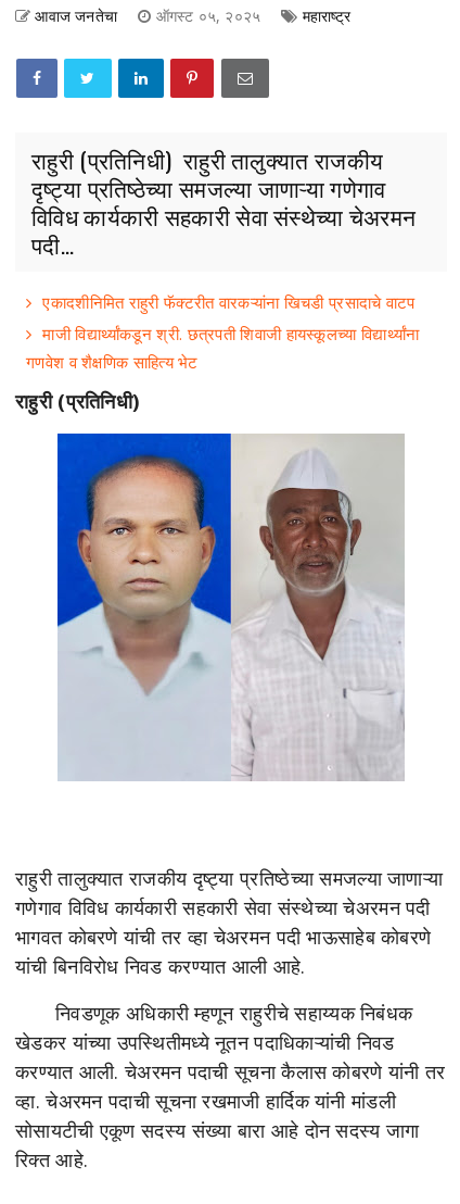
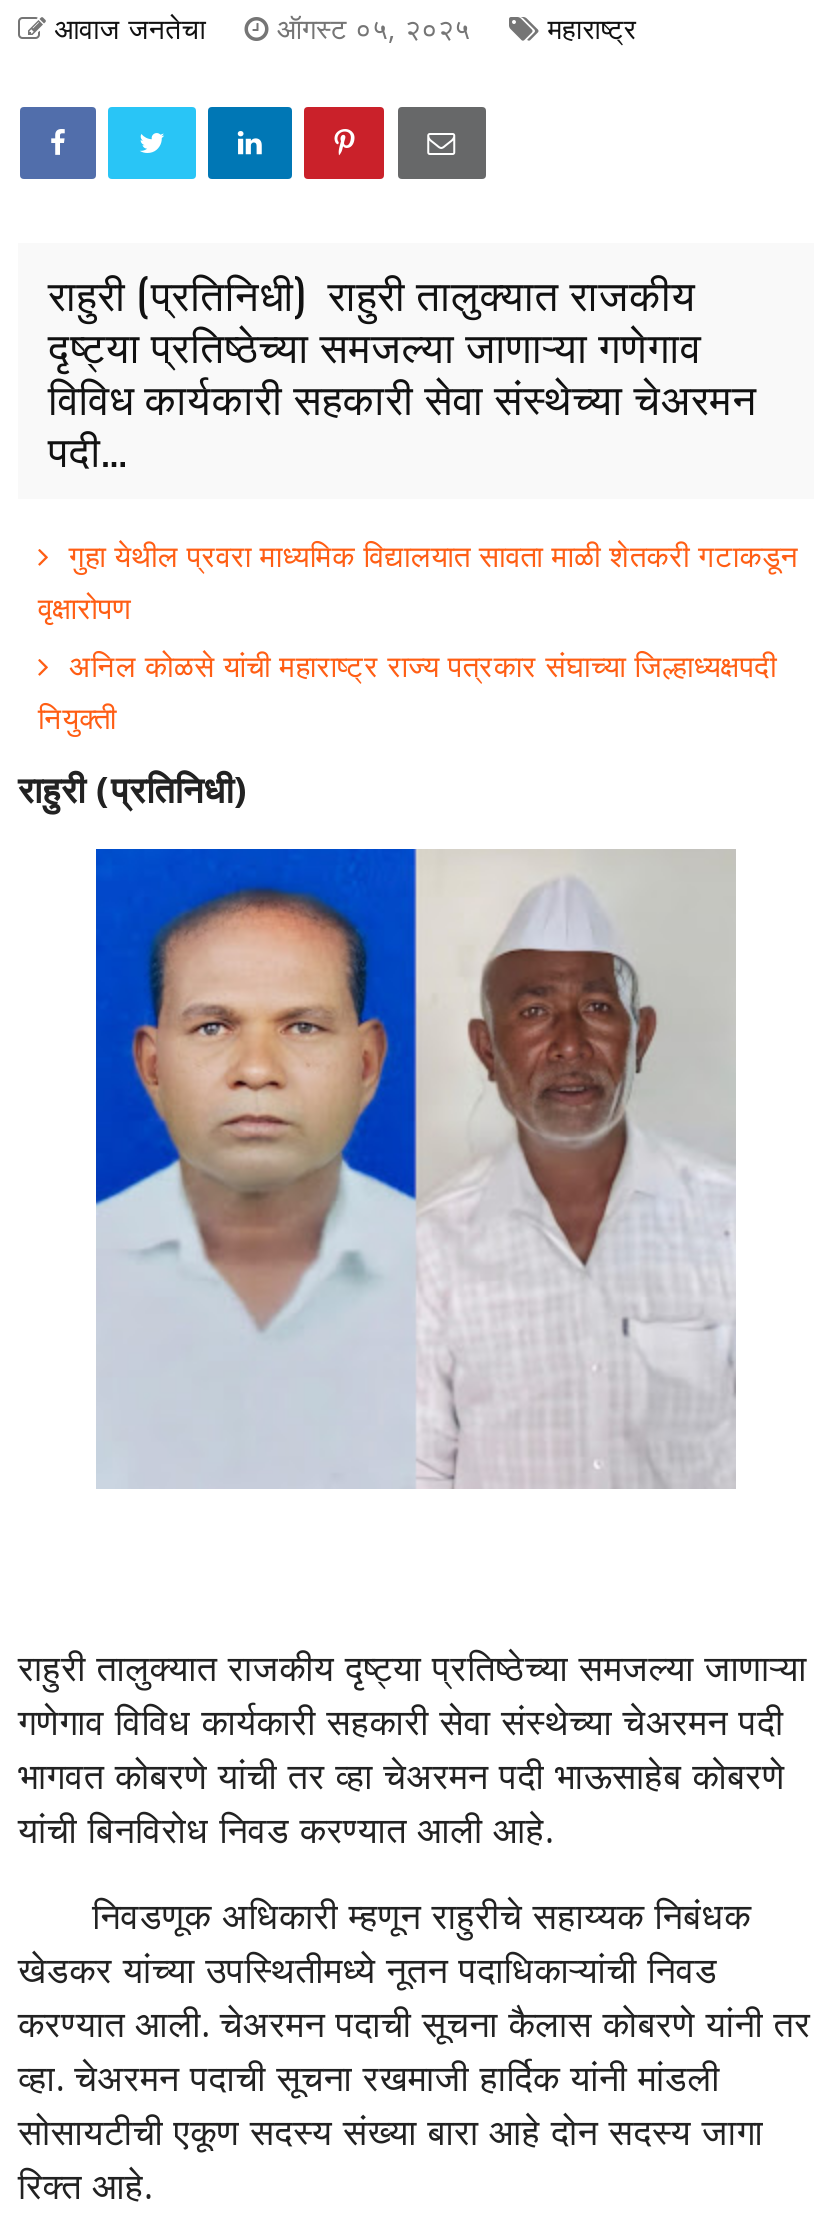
- एकादशीनिमित राहुरी फॅक्टरीत वारकऱ्यांना खिचडी प्रसादाचे वाटप
- माजी विद्यार्थ्यांकडून श्री. छत्रपती शिवाजी हायस्कूलच्या विद्यार्थ्यांना
- गणवेश व शैक्षणिक साहित्य भेट
+ गुहा येथील प्रवरा माध्यमिक विद्यालयात सावता माळी शेतकरी गटाकडून
+ वृक्षारोपण
+ अनिल कोळसे यांची महाराष्ट्र राज्य पत्रकार संघाच्या जिल्हाध्यक्षपदी
+ नियुक्ती
